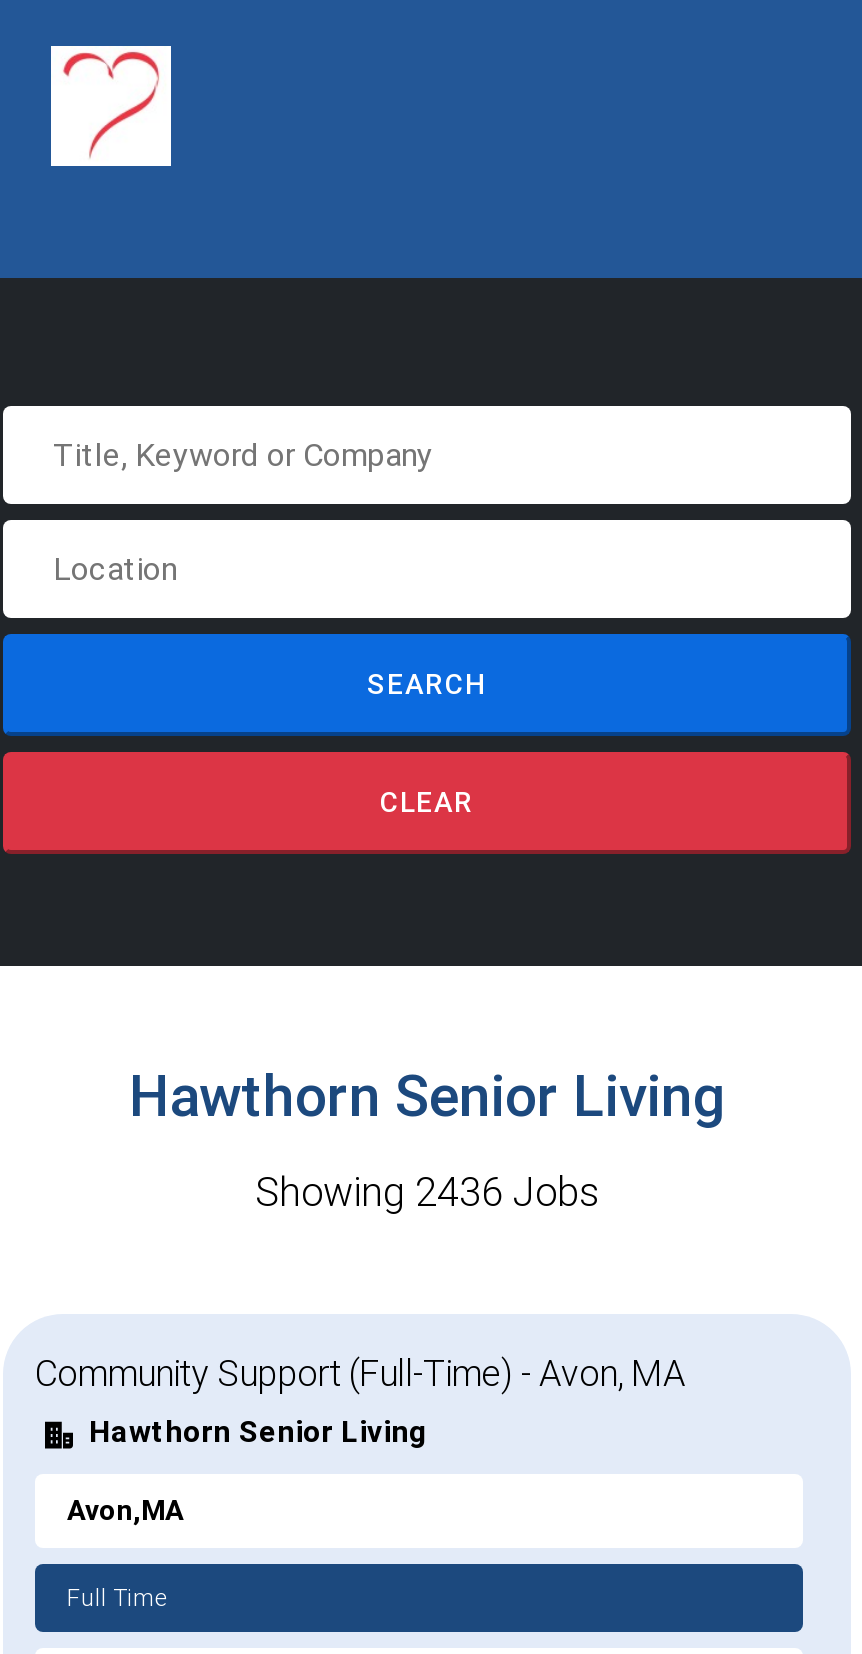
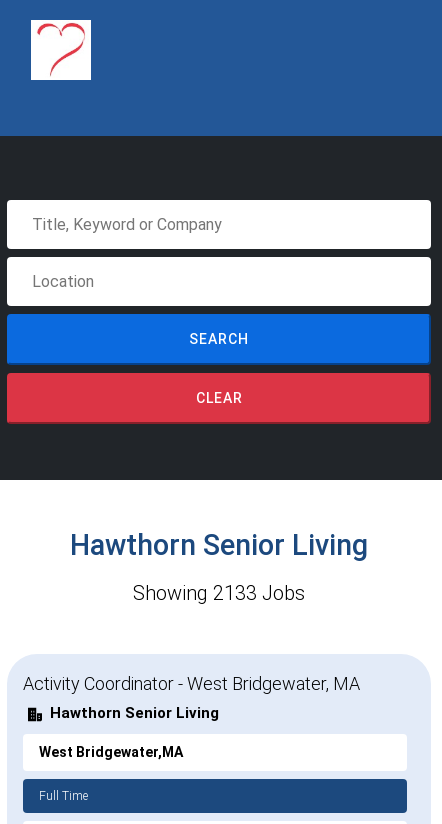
- Showing 2436 Jobs
+ Showing 2133 Jobs

- Community Support (Full-Time) - Avon, MA
+ Activity Coordinator - West Bridgewater, MA

- Avon,MA
+ West Bridgewater,MA
